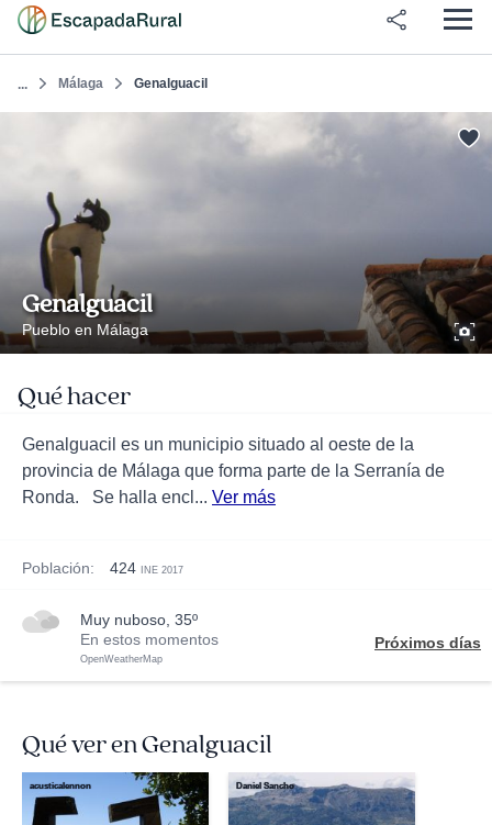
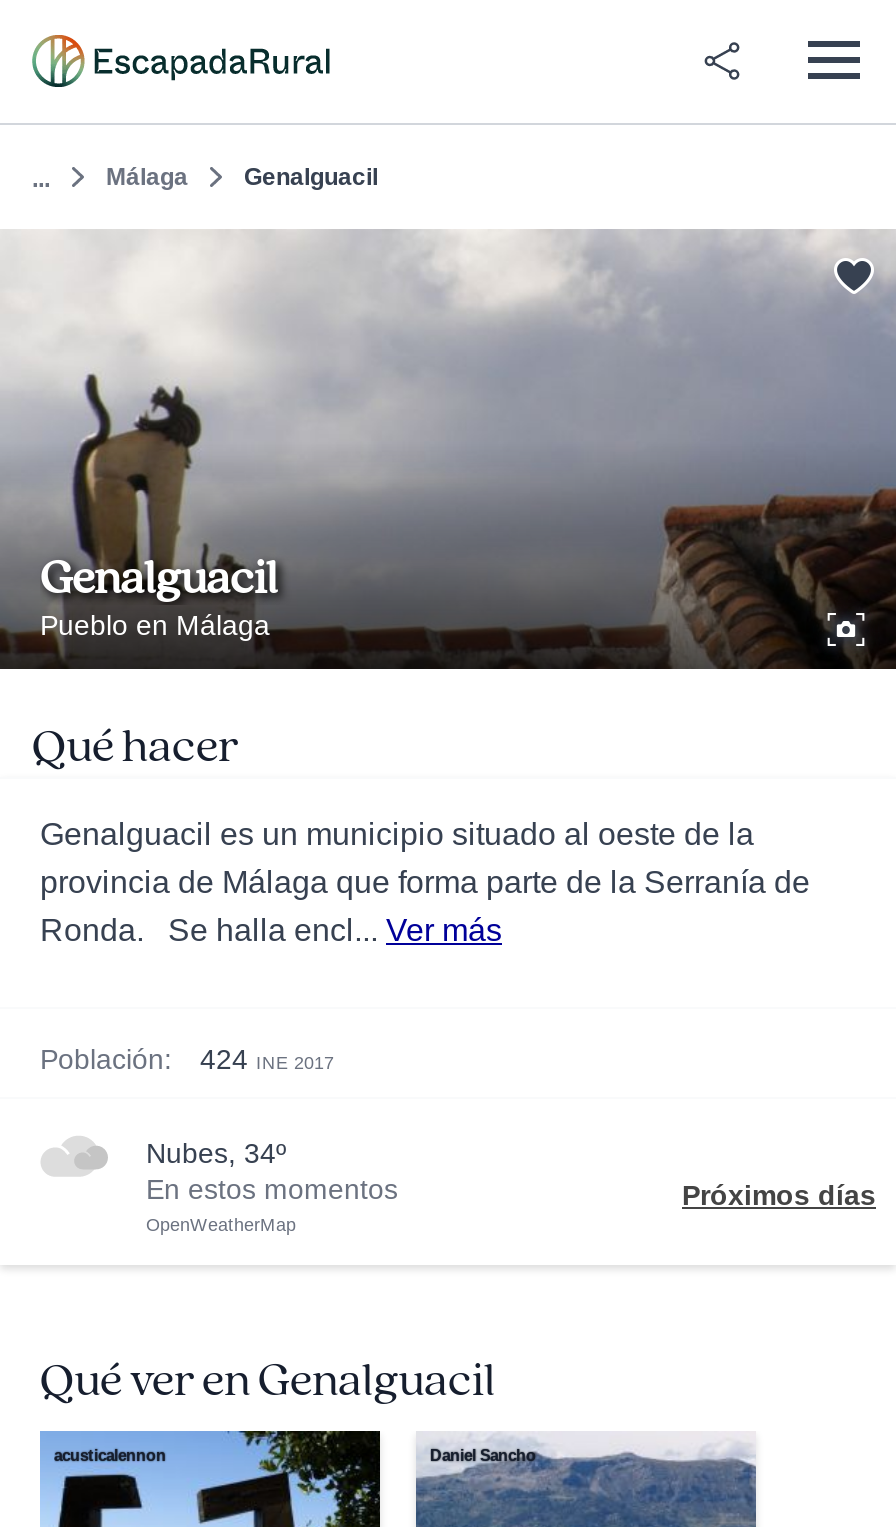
- muy nuboso, 35º
+ nubes, 34º
